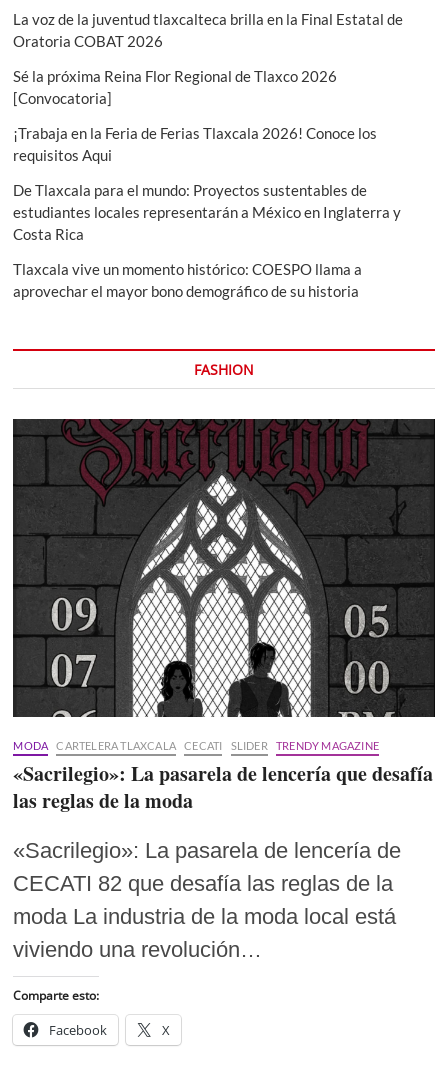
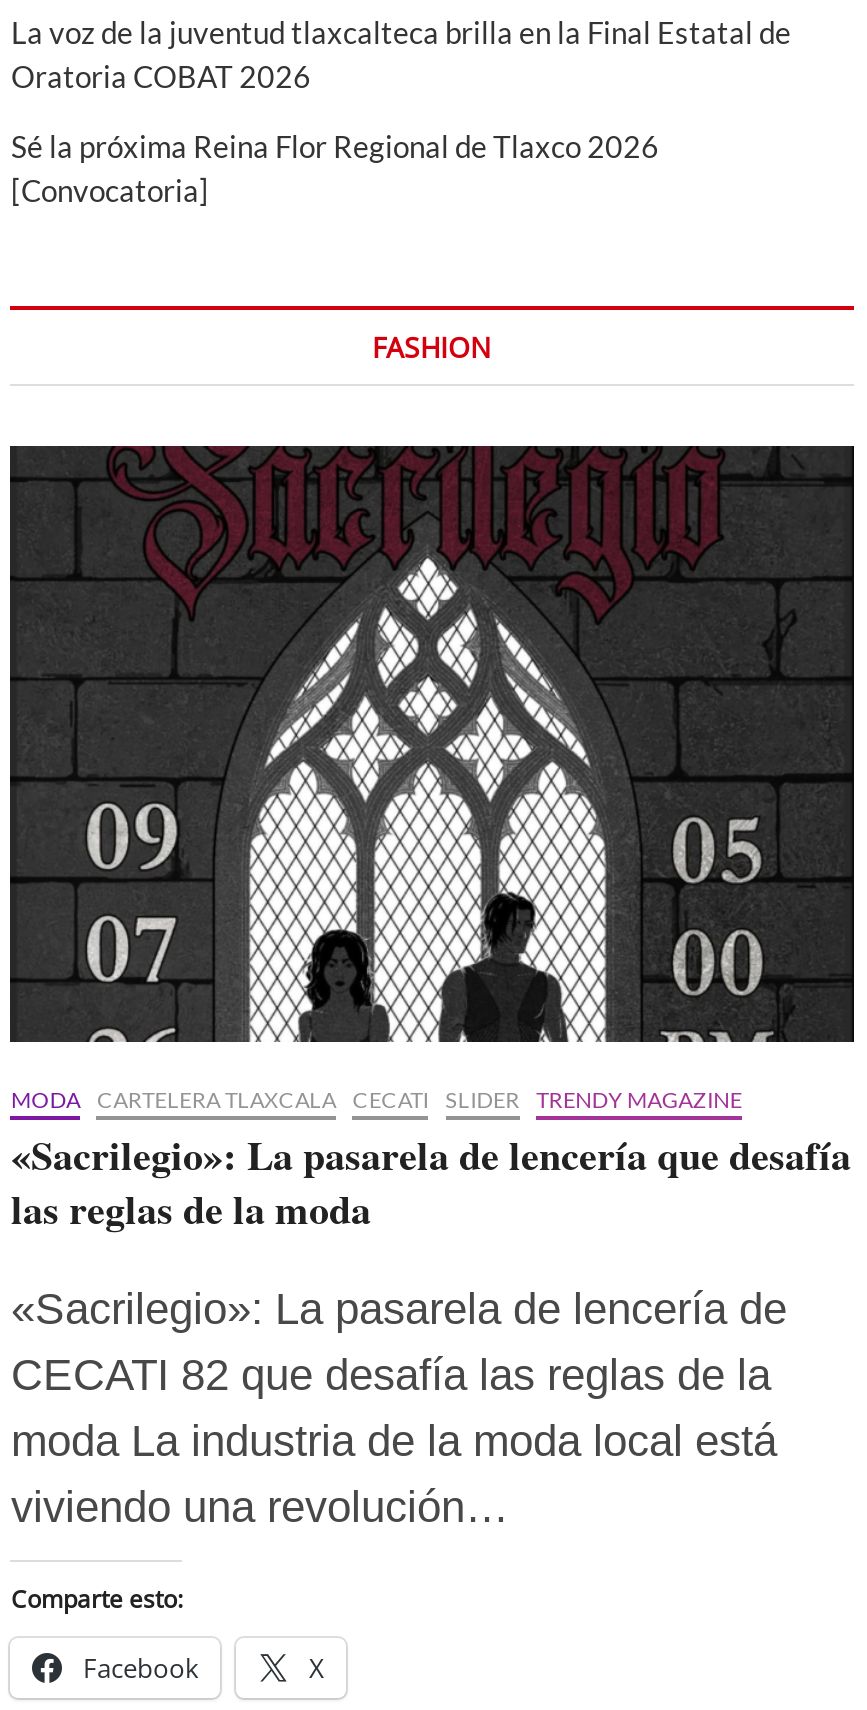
- ¡Trabaja en la Feria de Ferias Tlaxcala 2026! Conoce los
- requisitos Aqui
- De Tlaxcala para el mundo: Proyectos sustentables de
- estudiantes locales representarán a México en Inglaterra y
- Costa Rica
- Tlaxcala vive un momento histórico: COESPO llama a
- aprovechar el mayor bono demográfico de su historia
